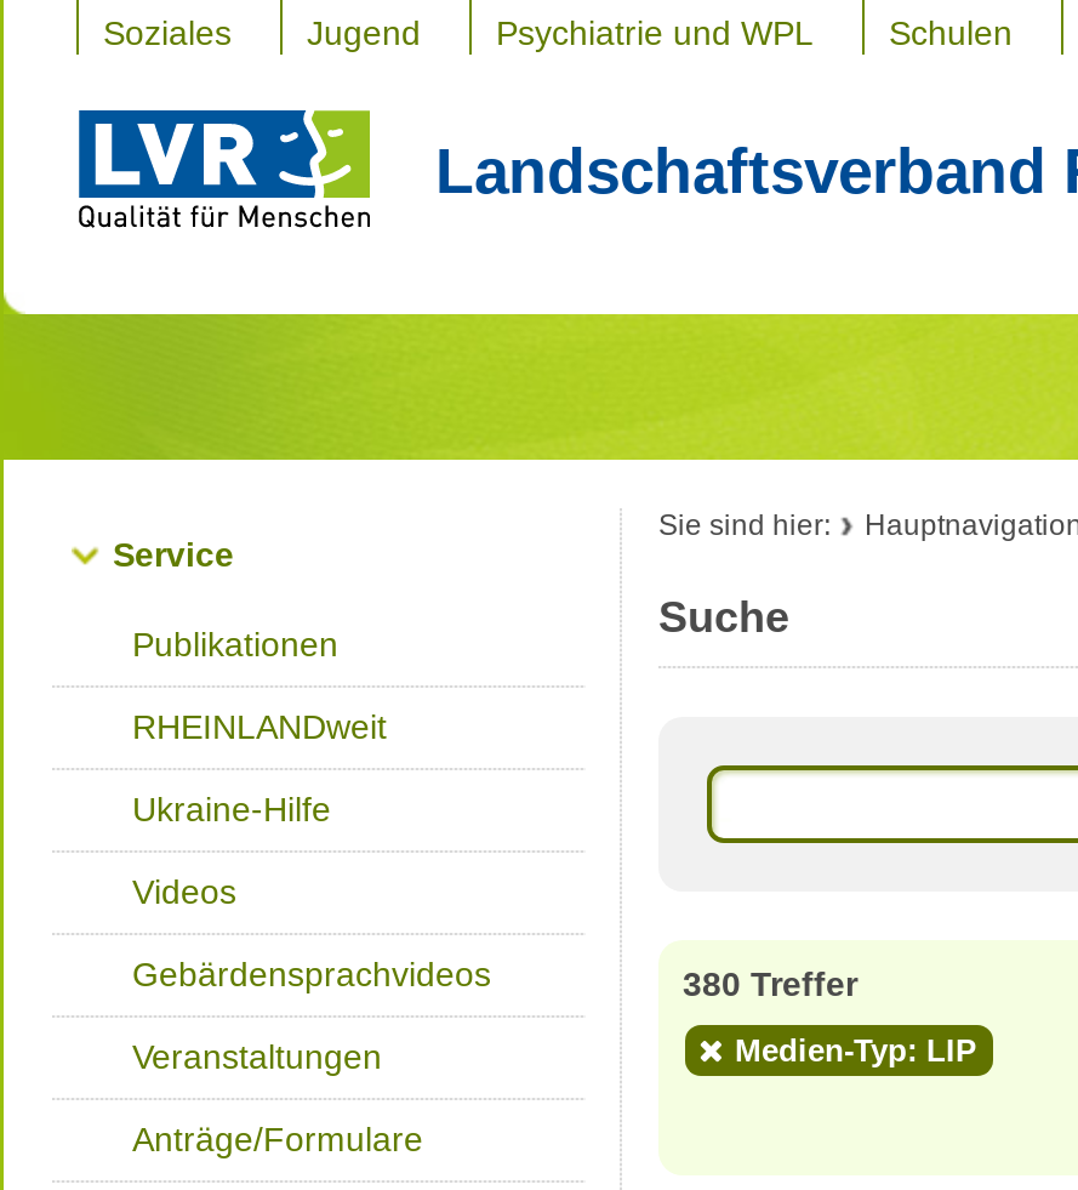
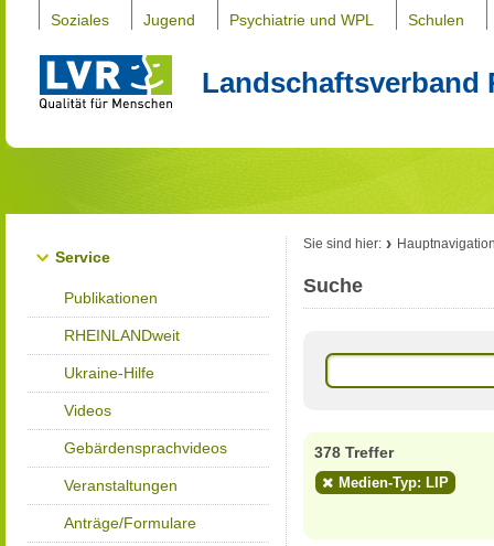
- 380 Treffer
+ 378 Treffer
